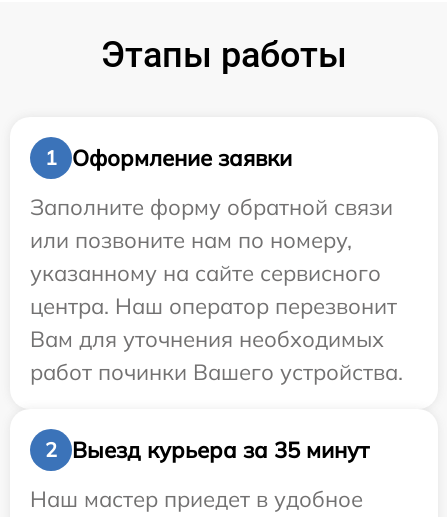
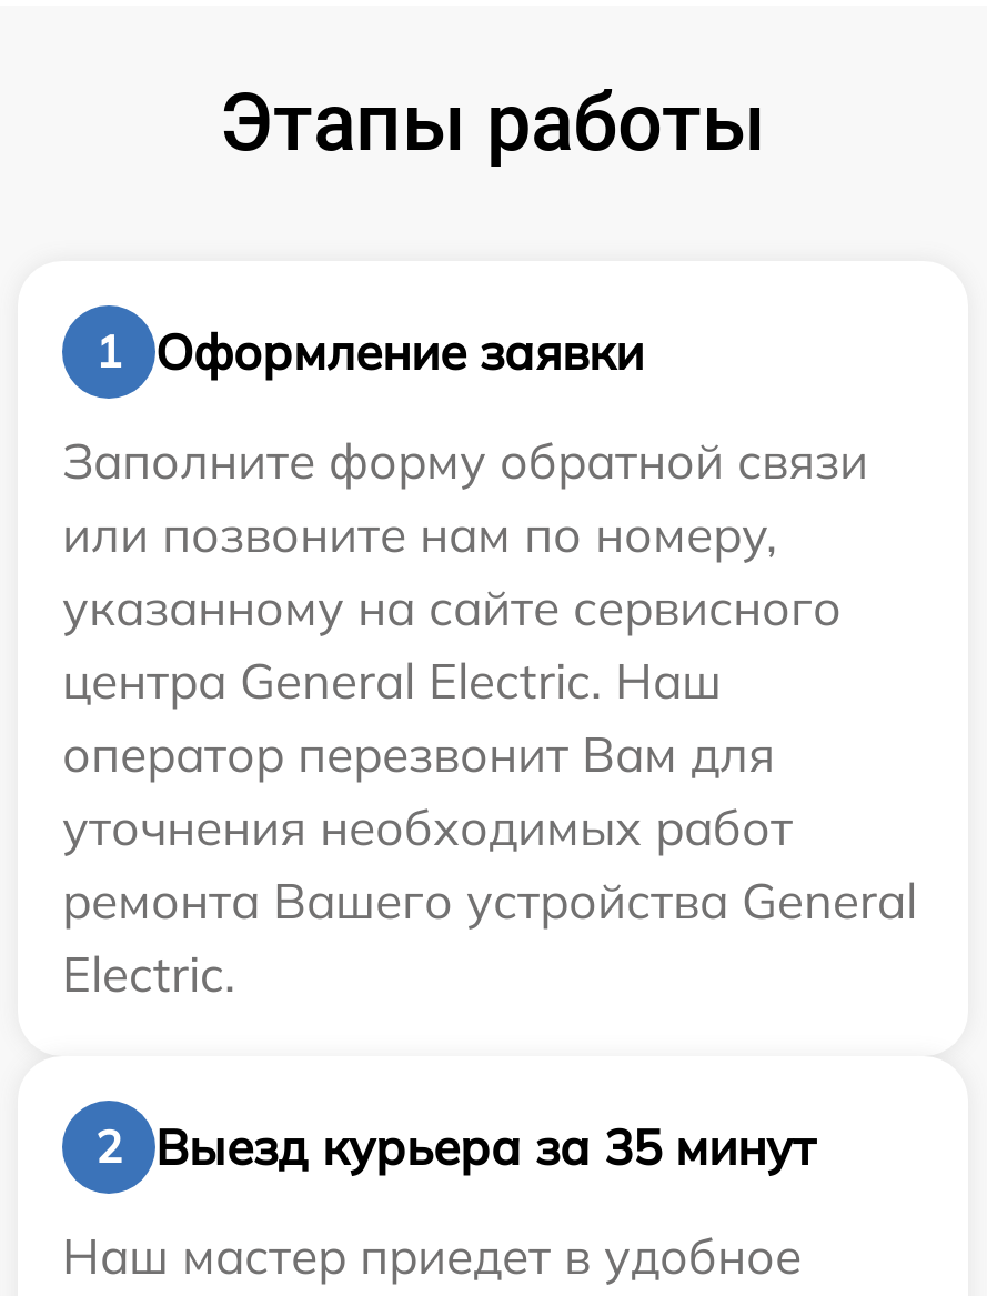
- центра. Наш оператор перезвонит
- Вам для уточнения необходимых
- работ починки Вашего устройства.
+ центра General Electric. Наш
+ оператор перезвонит Вам для
+ уточнения необходимых работ
+ ремонта Вашего устройства General
+ Electric.
